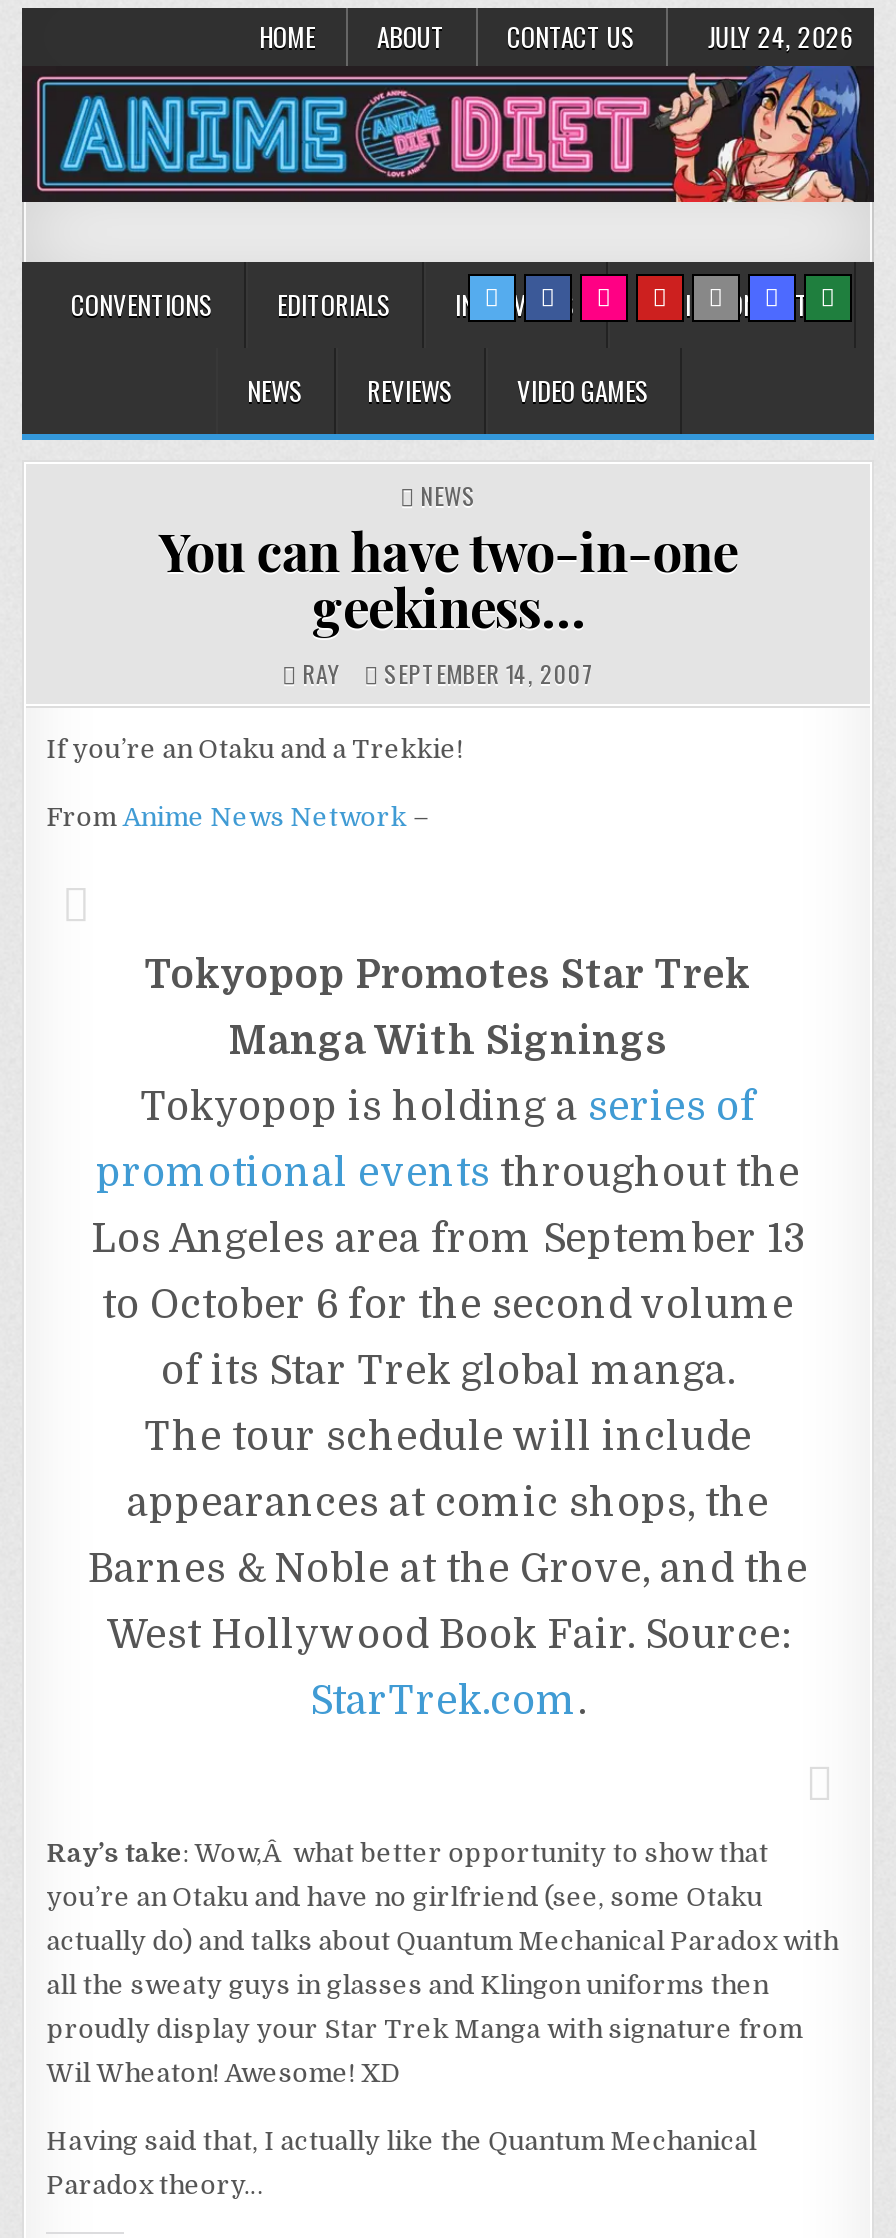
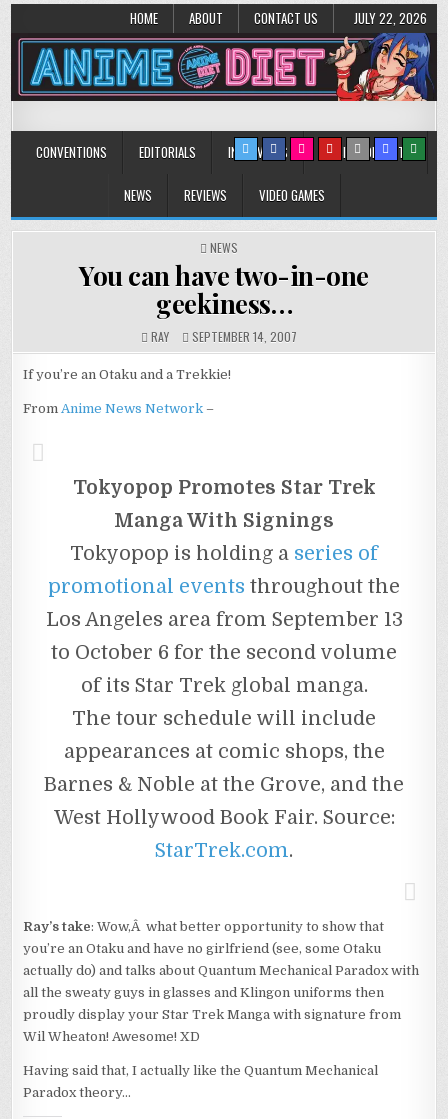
- HOME ABOUT CONTACT US JULY 24, 2026
+ HOME ABOUT CONTACT US JULY 22, 2026
